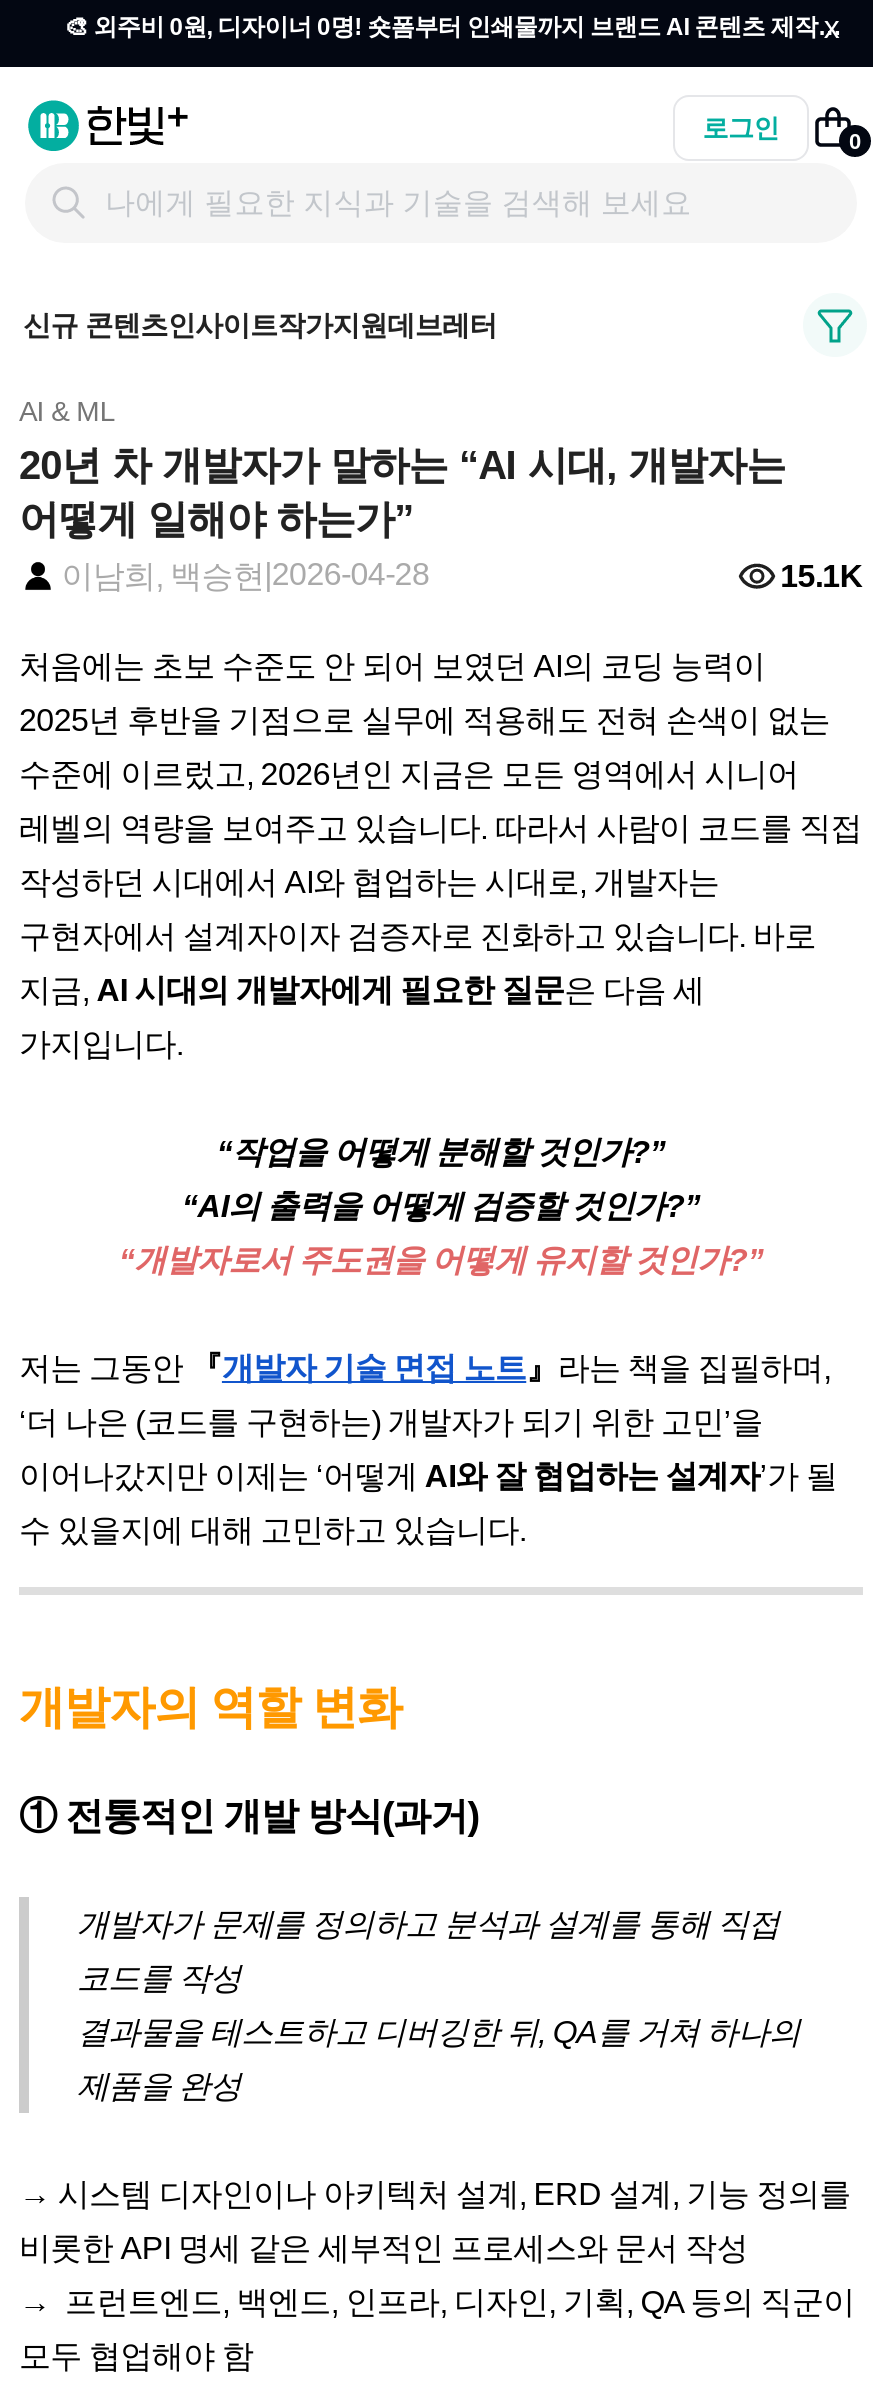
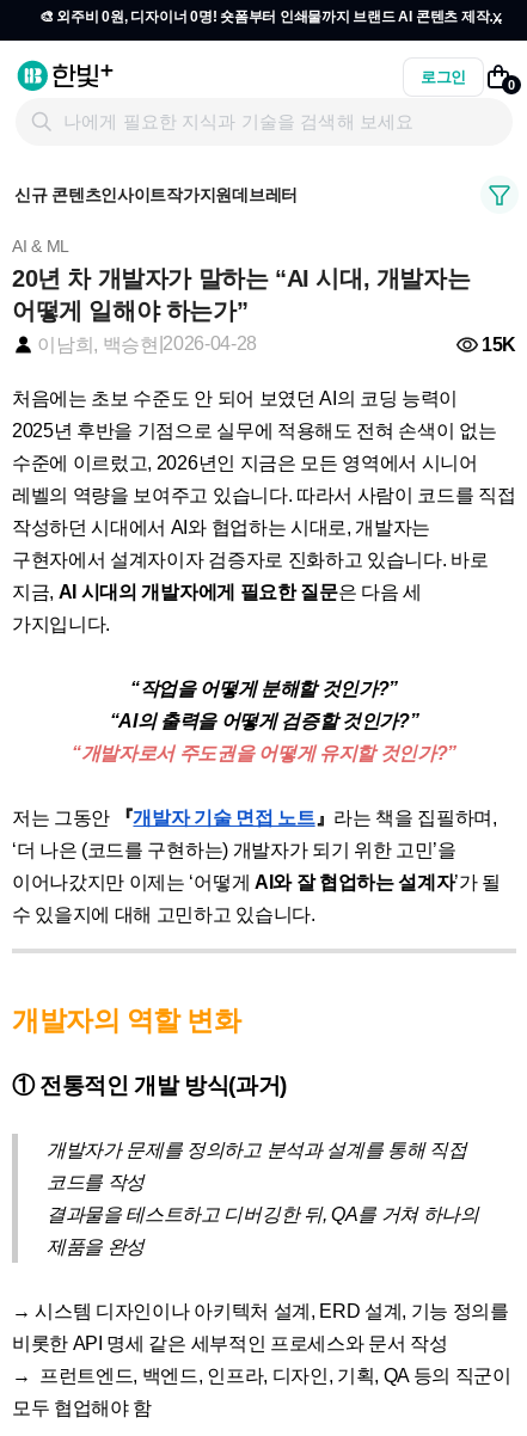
- 15.1K
+ 15K
